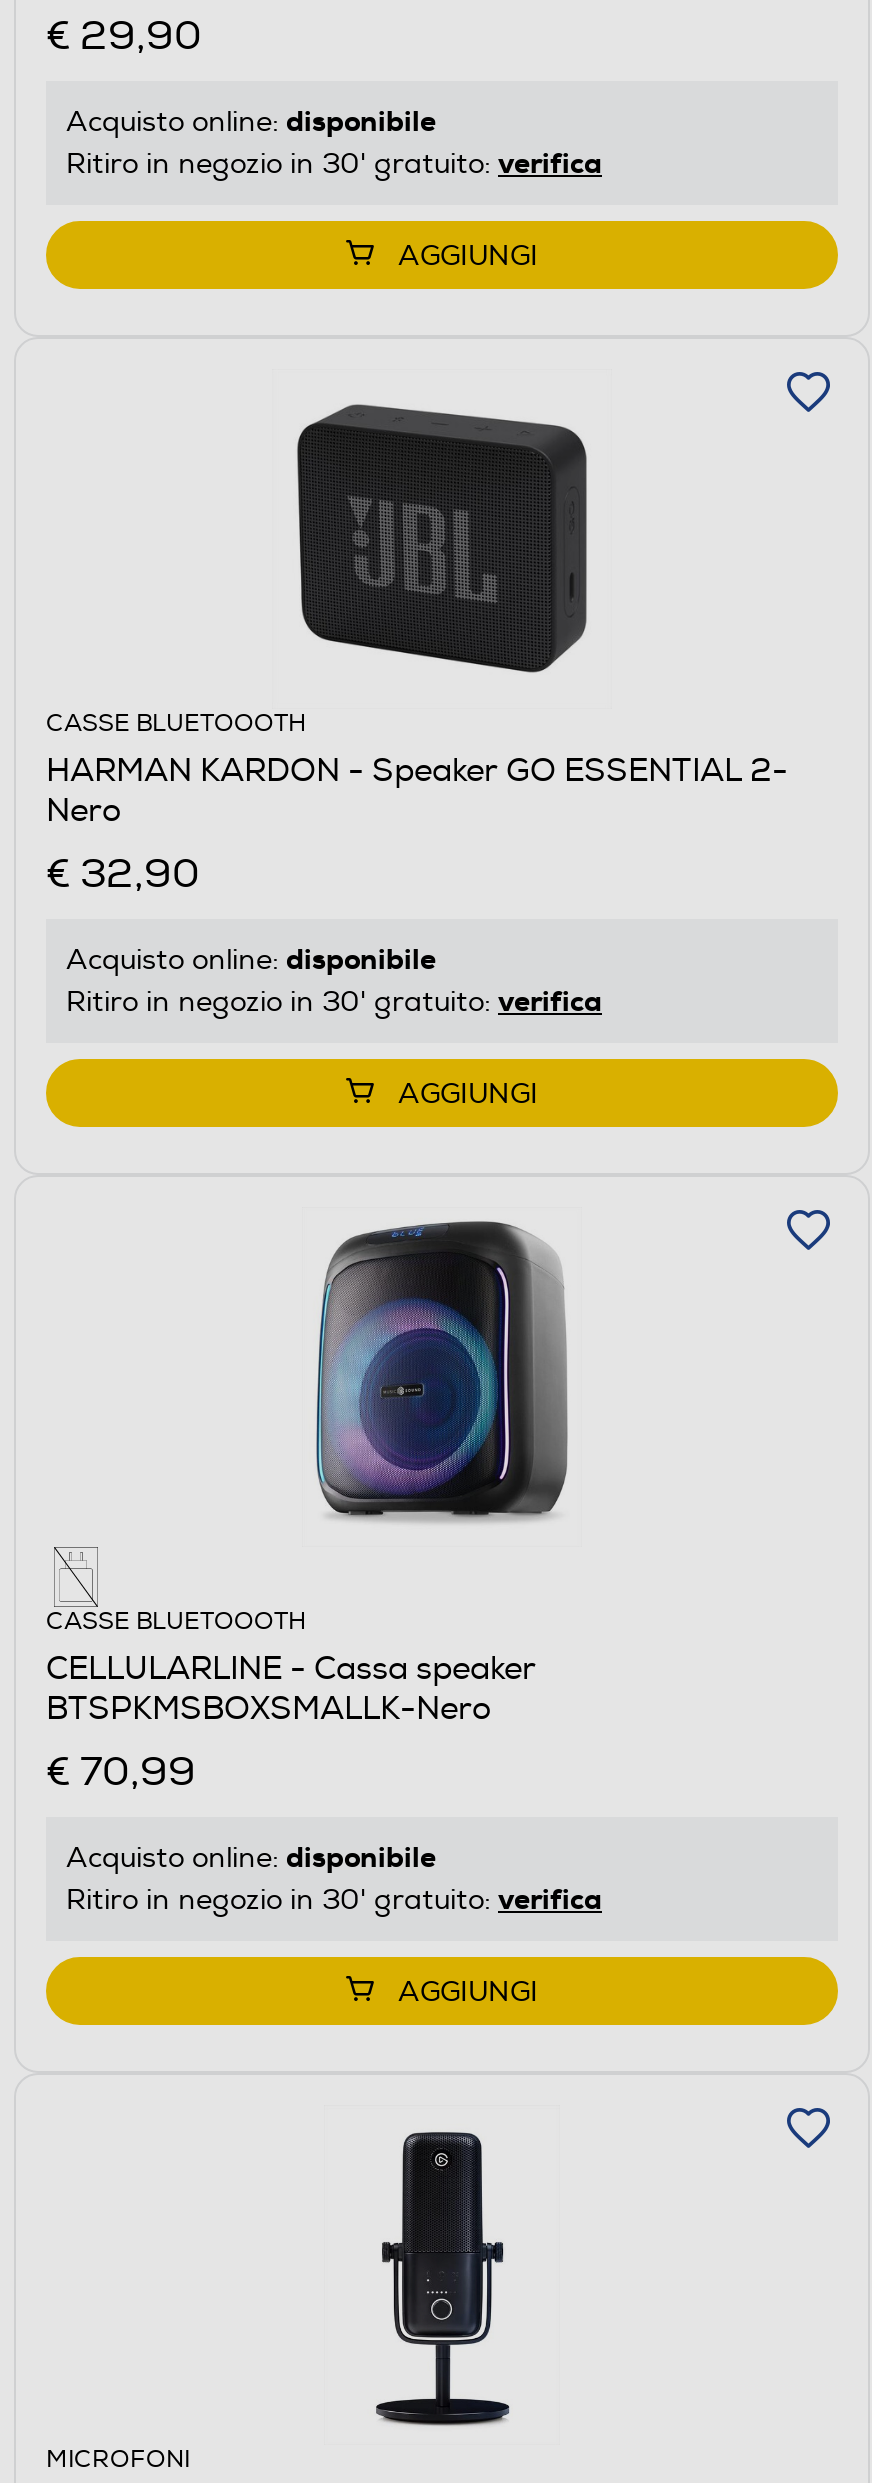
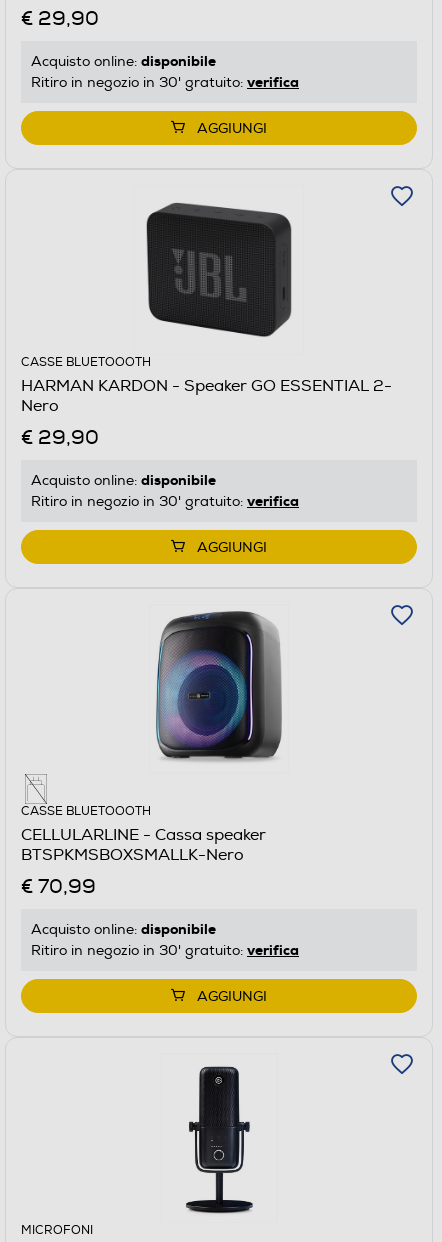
- € 32,90
+ € 29,90
